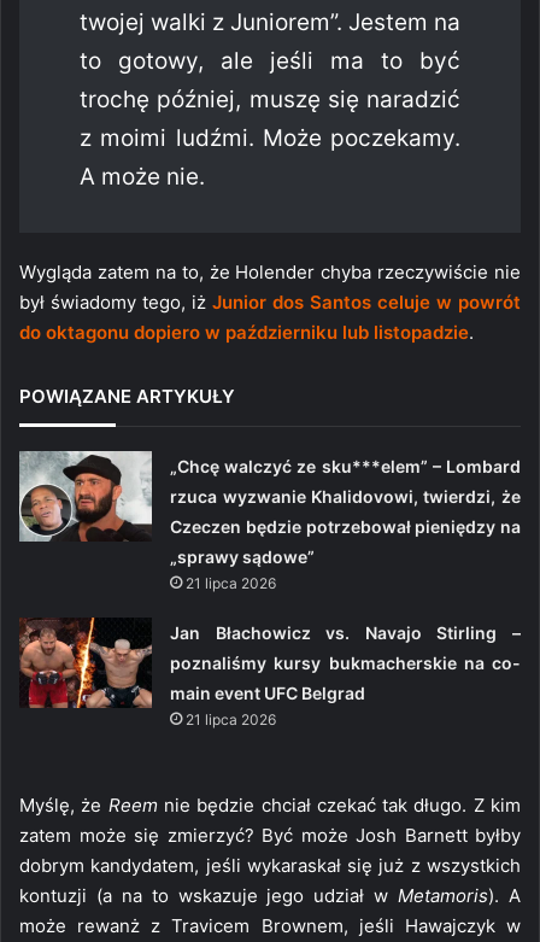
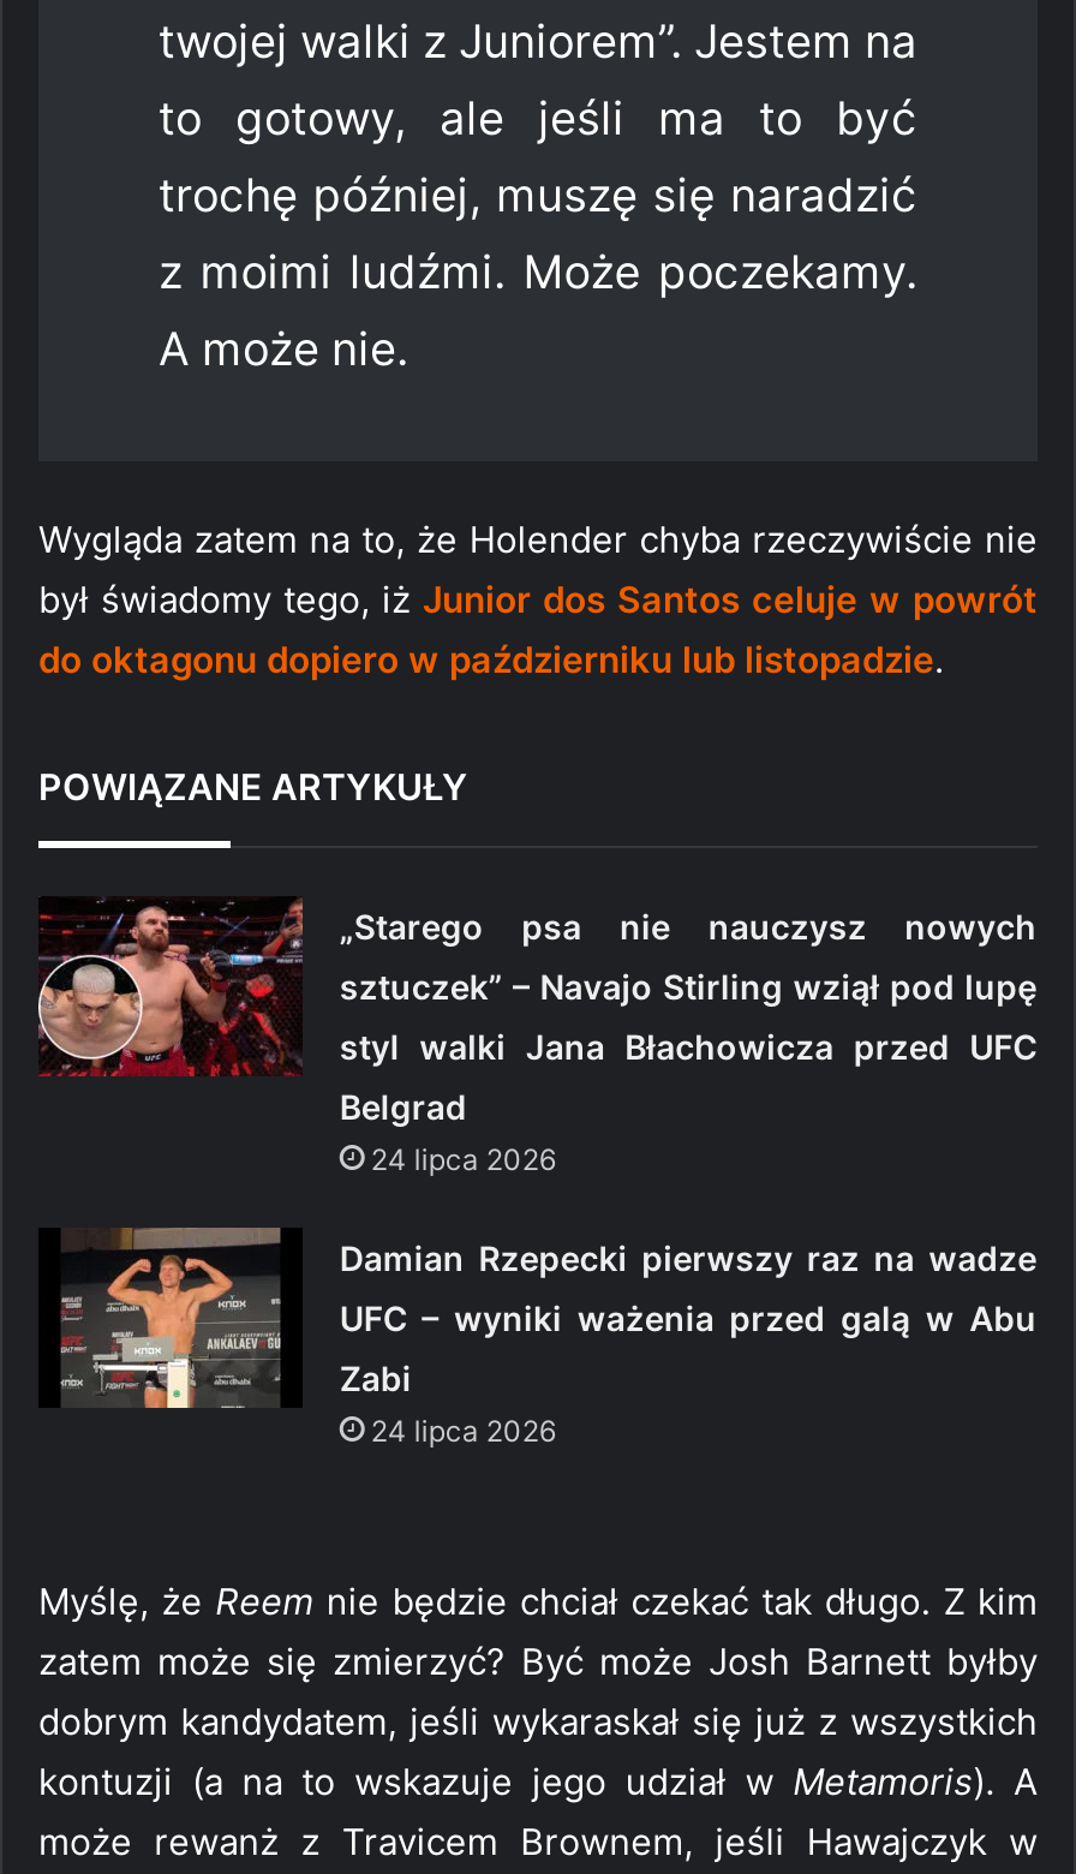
- [image]
- „Chcę walczyć ze sku***elem” – Lombard
+ [image]
+ „Starego psa nie nauczysz nowych

- rzuca wyzwanie Khalidovowi, twierdzi, że
+ sztuczek” – Navajo Stirling wziął pod lupę

- Czeczen będzie potrzebował pieniędzy na
+ styl walki Jana Błachowicza przed UFC

- „sprawy sądowe”
- 21 lipca 2026
+ Belgrad
+ 24 lipca 2026

- [image]
- Jan Błachowicz vs. Navajo Stirling –
+ [image]
+ Damian Rzepecki pierwszy raz na wadze

- poznaliśmy kursy bukmacherskie na co-
+ UFC – wyniki ważenia przed galą w Abu

- main event UFC Belgrad
- 21 lipca 2026
+ Zabi
+ 24 lipca 2026
